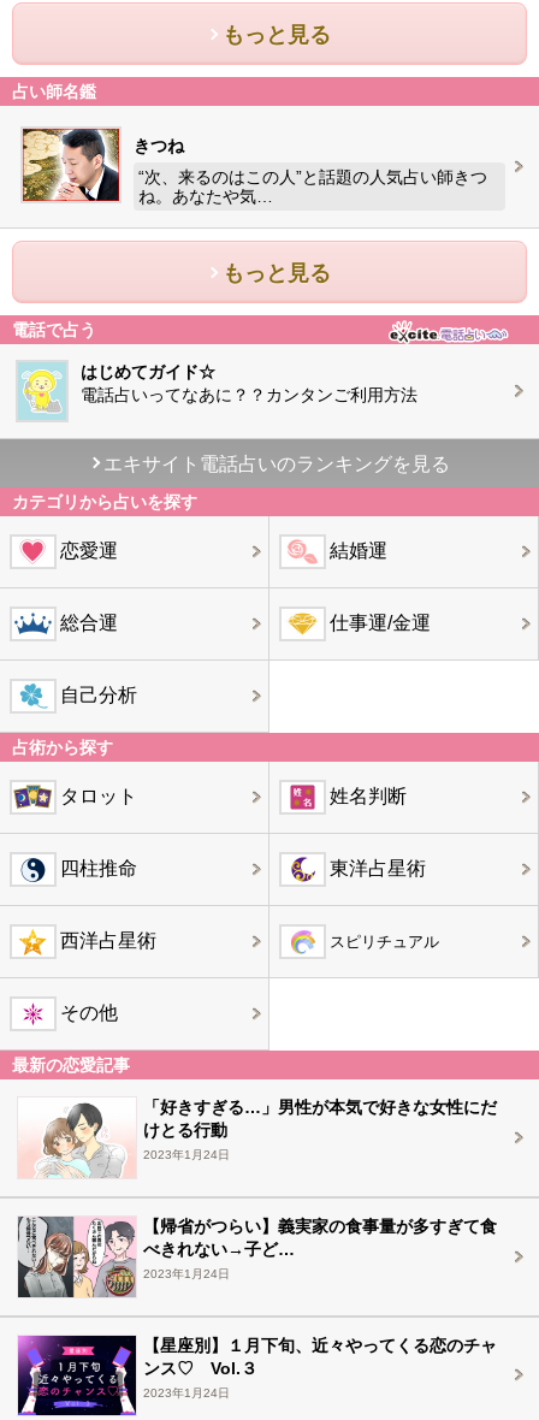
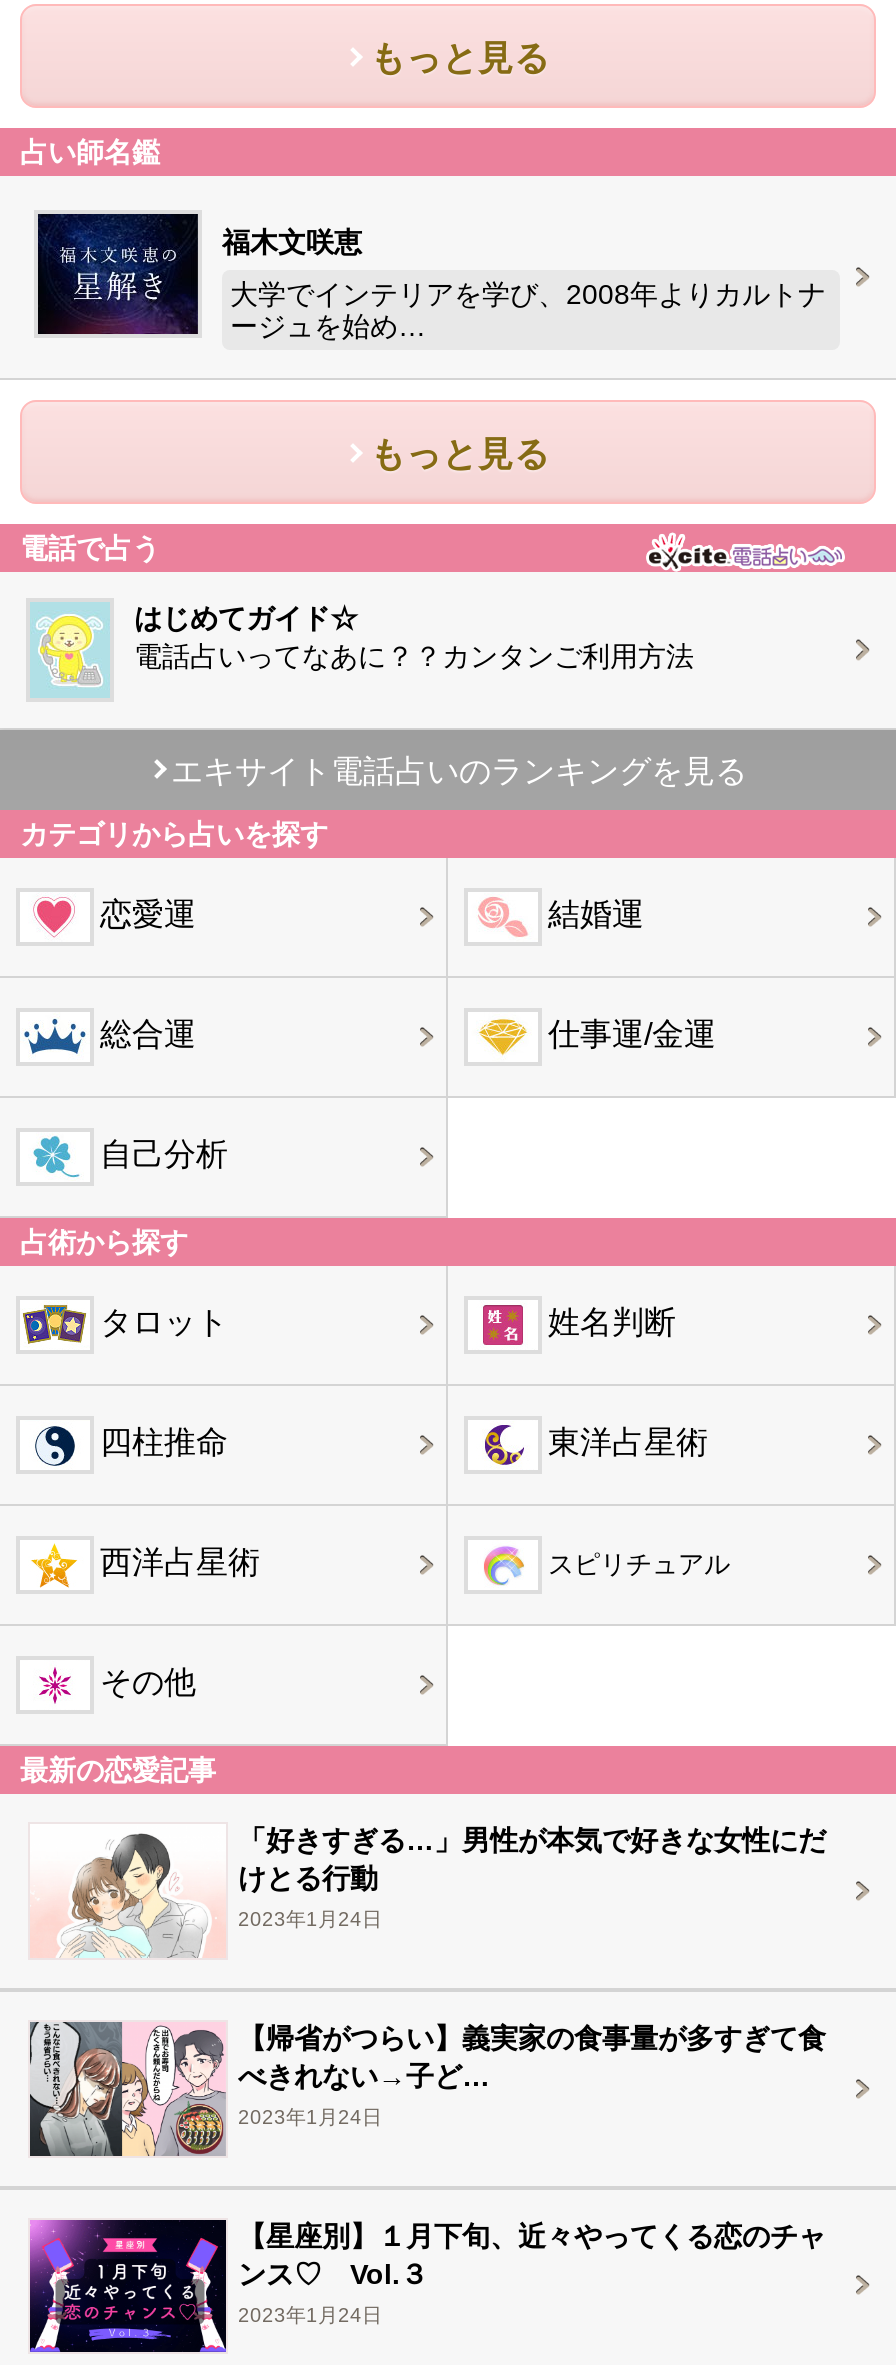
- [image]
- きつね
+ [image]
+ 福木文咲恵

- “次、来るのはこの人”と話題の人気占い師きつ
- ね。あなたや気…
+ 大学でインテリアを学び、2008年よりカルトナ
+ ージュを始め…
